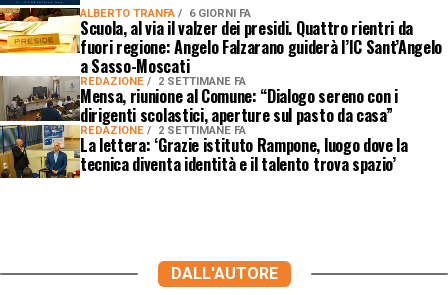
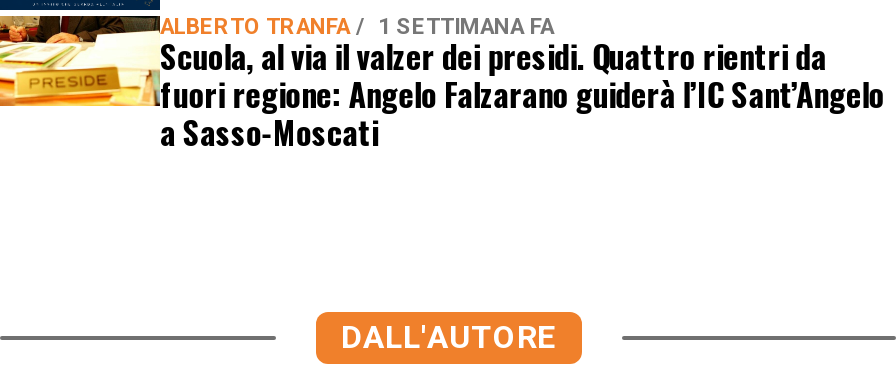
- ALBERTO TRANFA 6 GIORNI FA
+ ALBERTO TRANFA 1 SETTIMANA FA

- [image]
- REDAZIONE
- 2 SETTIMANE FA
- Mensa, riunione al Comune: “Dialogo sereno con i
- dirigenti scolastici, aperture sul pasto da casa”
- REDAZIONE
- 2 SETTIMANE FA
- La lettera: ‘Grazie istituto Rampone, luogo dove la
- tecnica diventa identità e il talento trova spazio’
